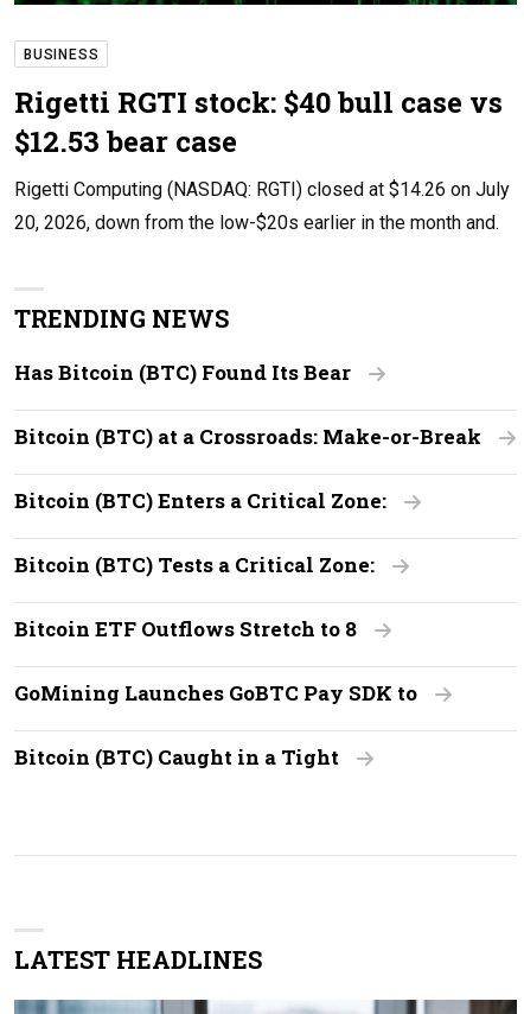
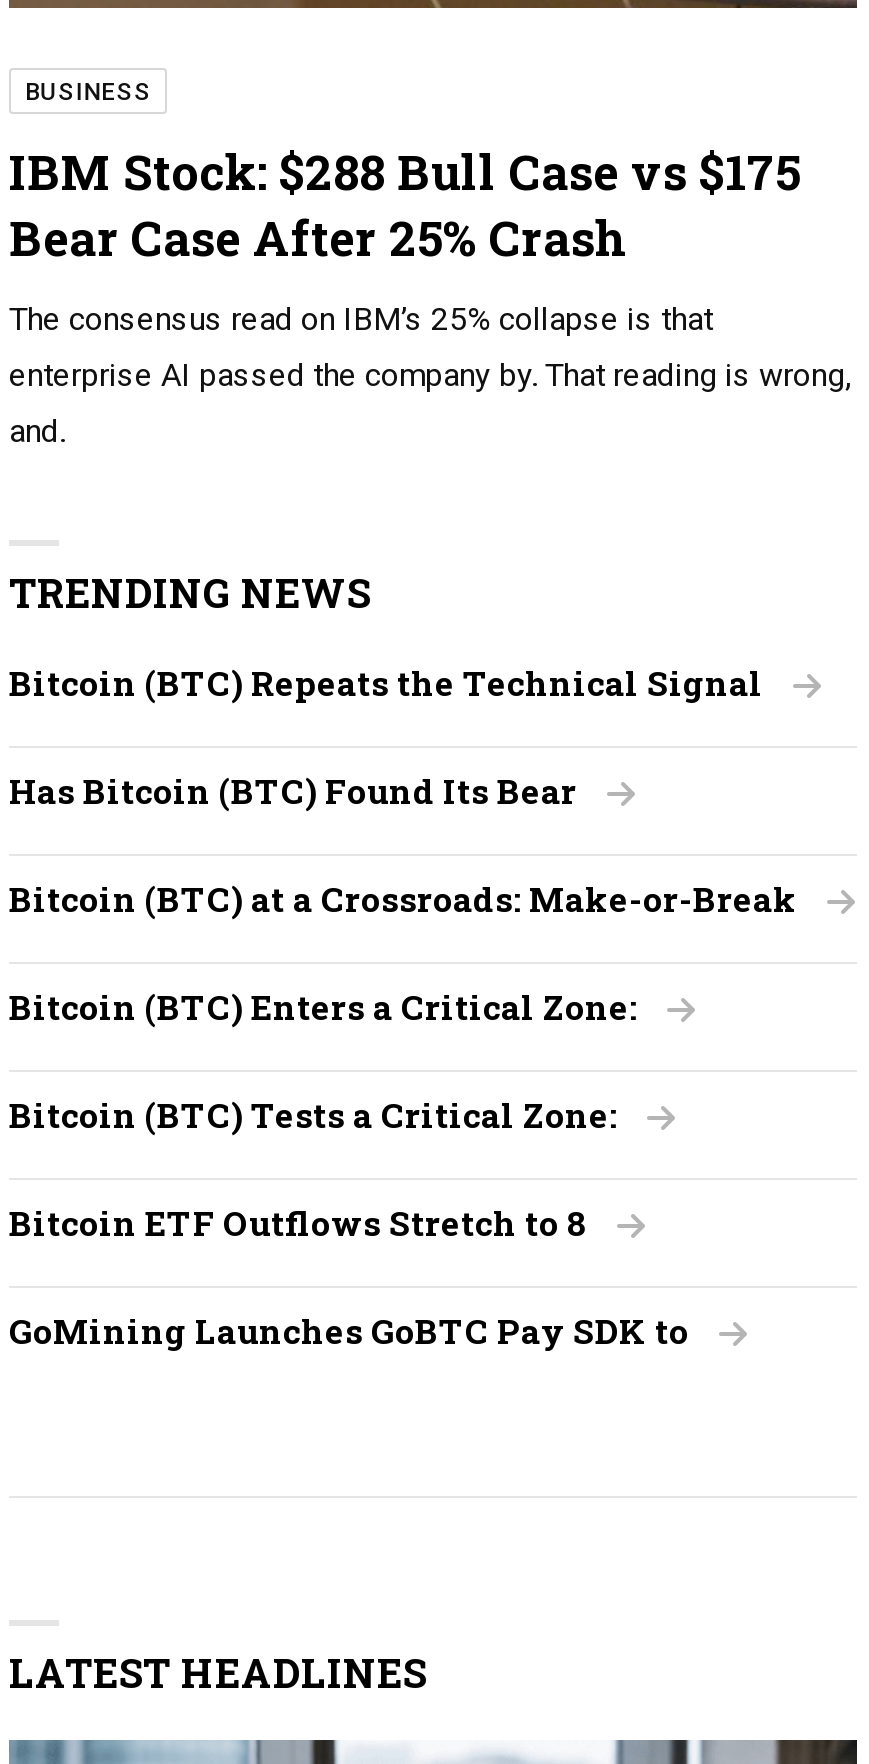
- Rigetti RGTI stock: $40 bull case vs
- $12.53 bear case
- Rigetti Computing (NASDAQ: RGTI) closed at $14.26 on July
- 20, 2026, down from the low-$20s earlier in the month and.
+ IBM Stock: $288 Bull Case vs $175
+ Bear Case After 25% Crash
+ The consensus read on IBM’s 25% collapse is that
+ enterprise AI passed the company by. That reading is wrong,
+ and.

+ Bitcoin (BTC) Repeats the Technical Signal

moved down: Has Bitcoin (BTC) Found Its Bear | Bitcoin (BTC) at a Crossroads: Make-or-Break | Bitcoin (BTC) Enters a Critical Zone: | Bitcoin (BTC) Tests a Critical Zone: | Bitcoin ETF Outflows Stretch to 8 | GoMining Launches GoBTC Pay SDK to

- Bitcoin (BTC) Caught in a Tight
